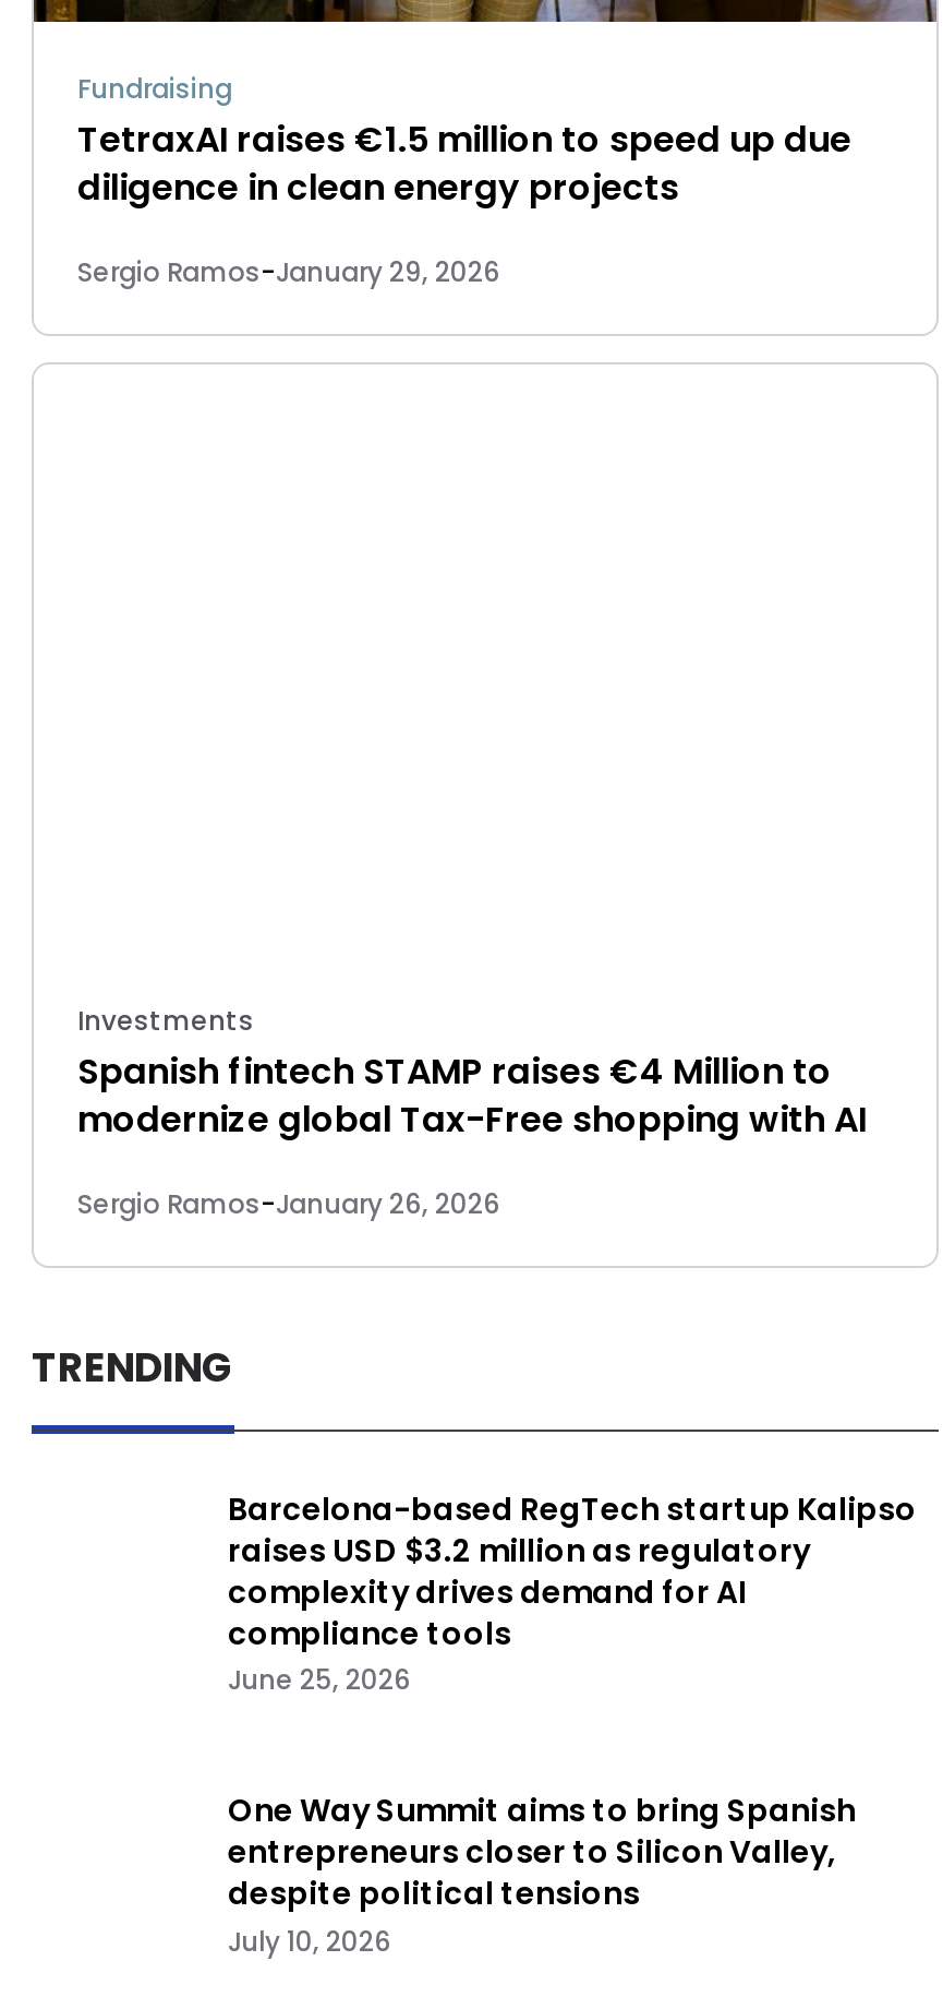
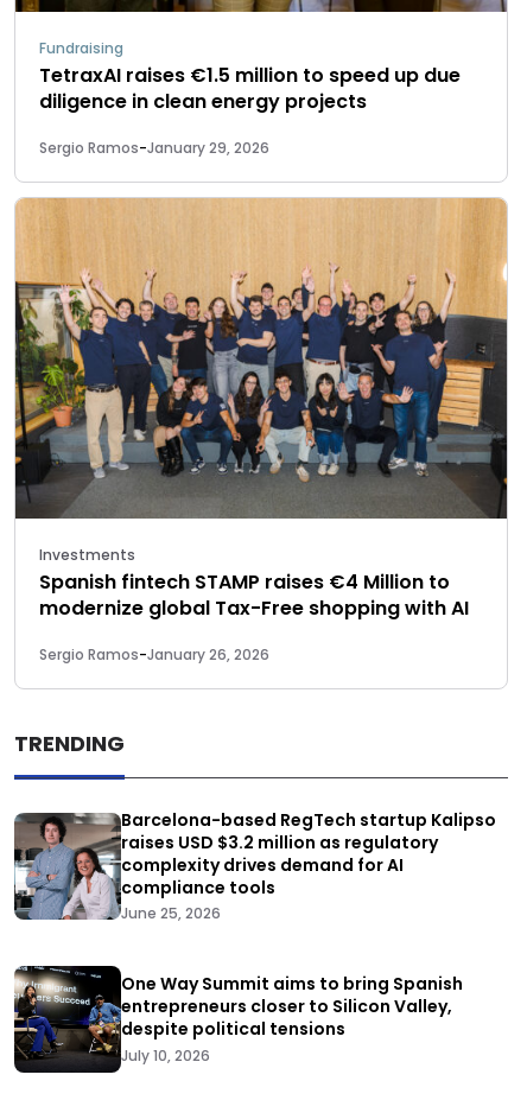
+ [image]

+ [image]

+ [image]
